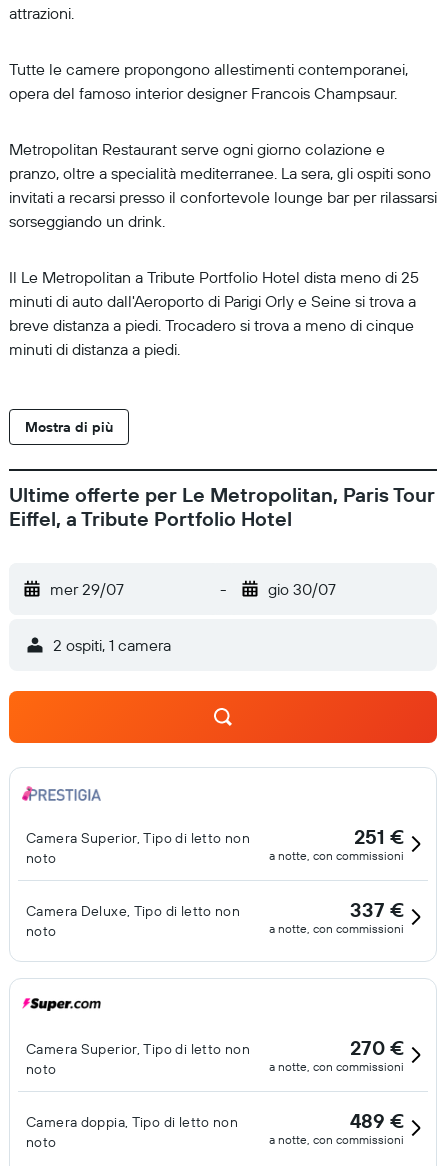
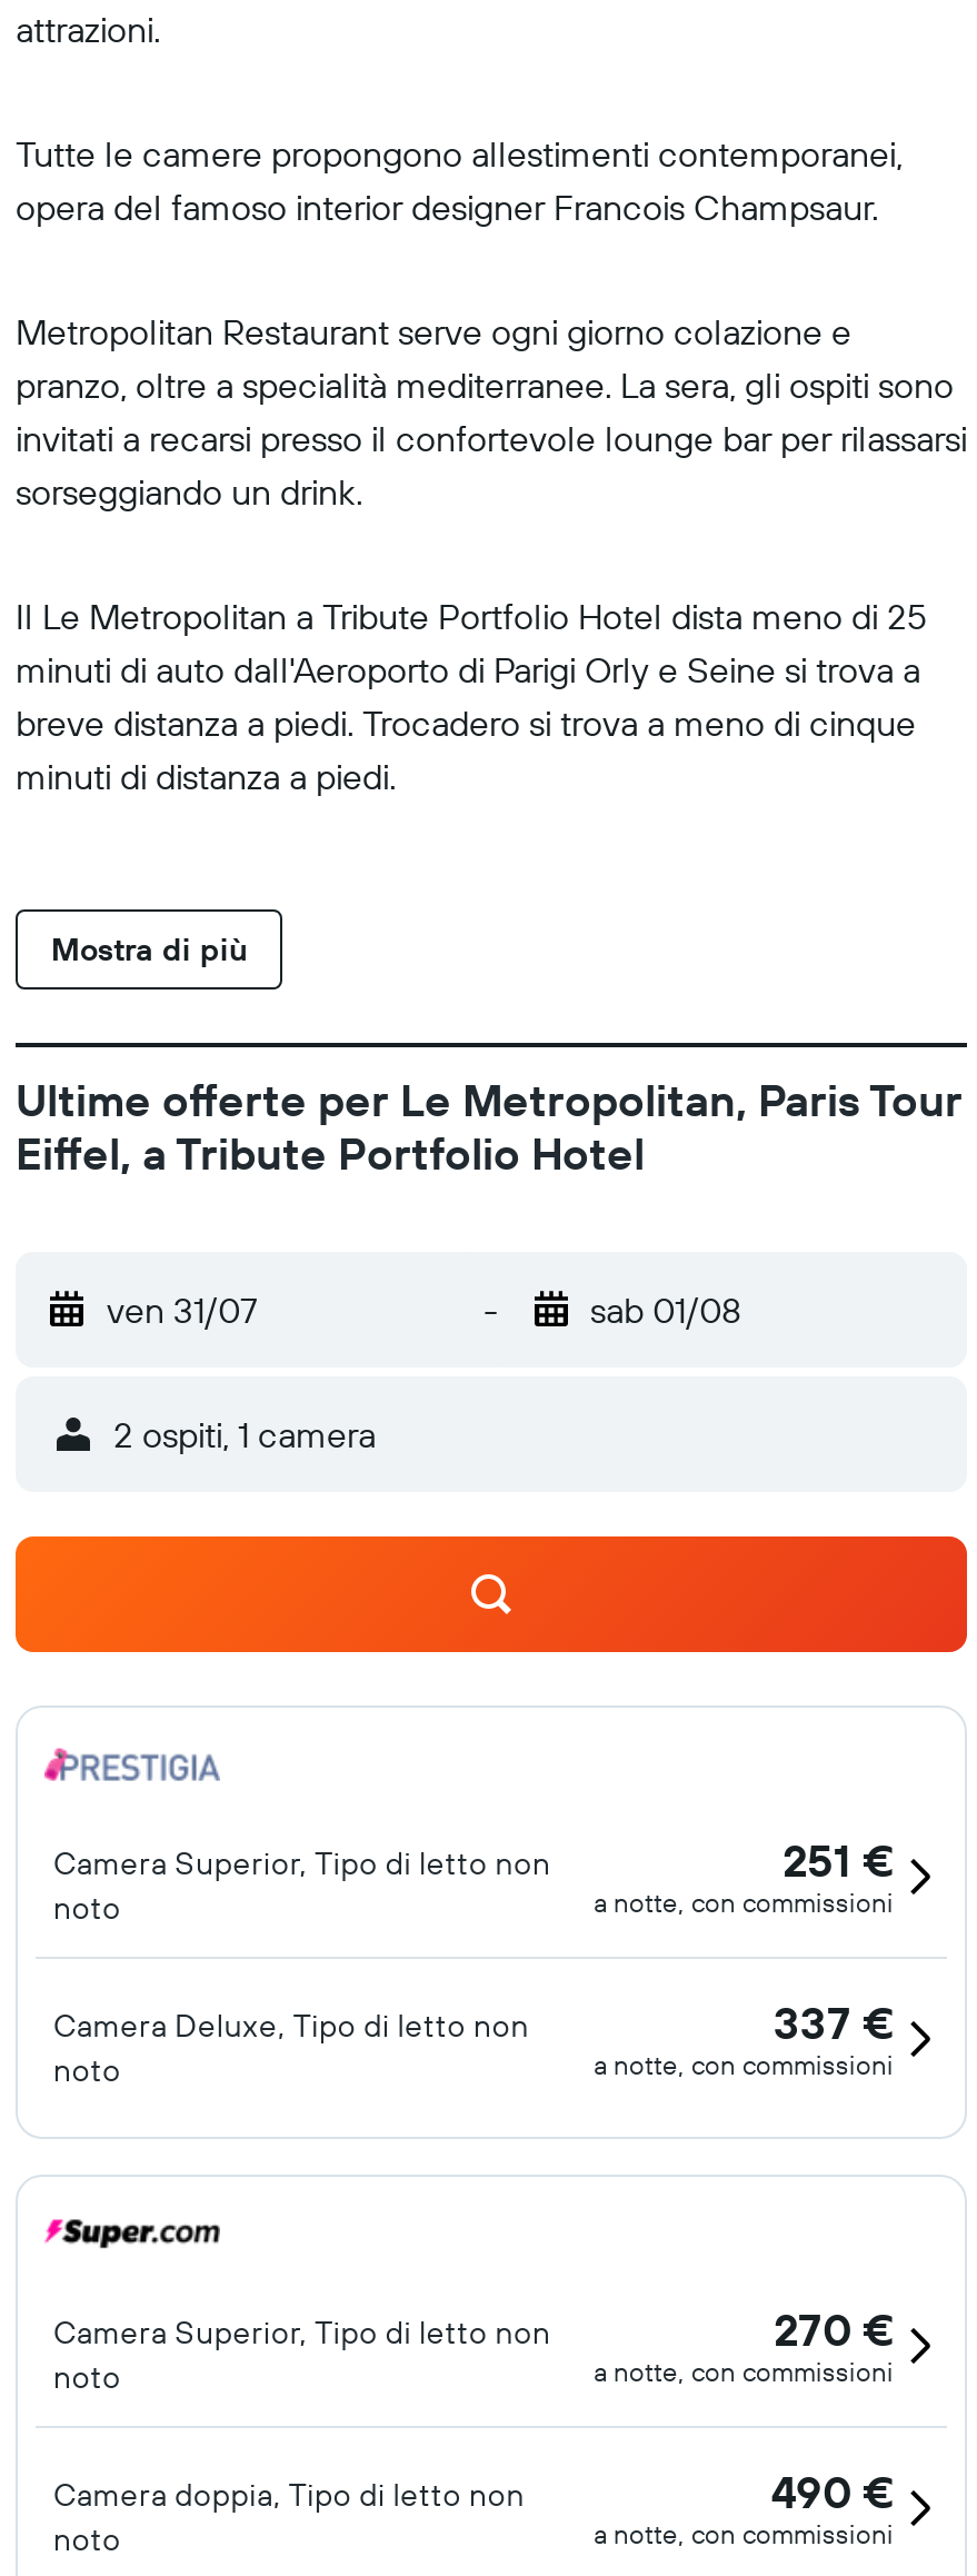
- mer 29/07
+ ven 31/07

- gio 30/07
+ sab 01/08

- 489 €
+ 490 €
